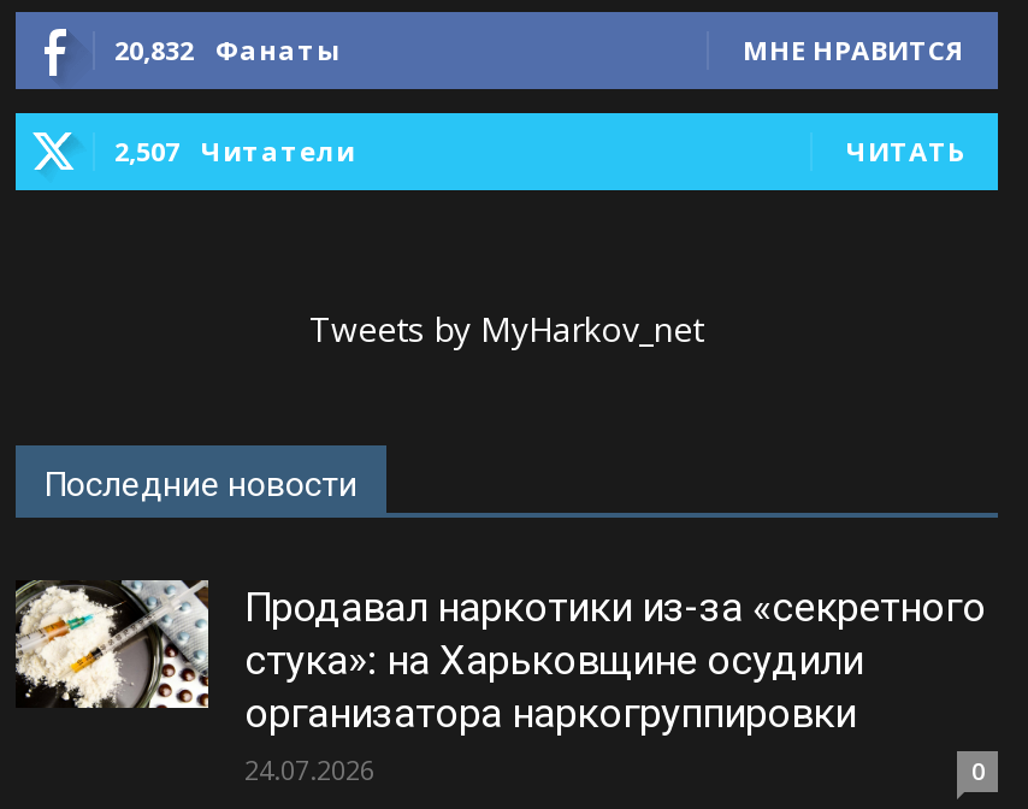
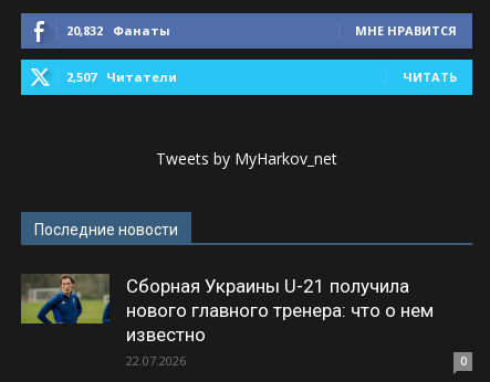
- [image]
- Продавал наркотики из-за «секретного
- стука»: на Харьковщине осудили
- организатора наркогруппировки
- 24.07.2026
+ [image]
+ Сборная Украины U-21 получила
+ нового главного тренера: что о нем
+ известно
+ 22.07.2026
